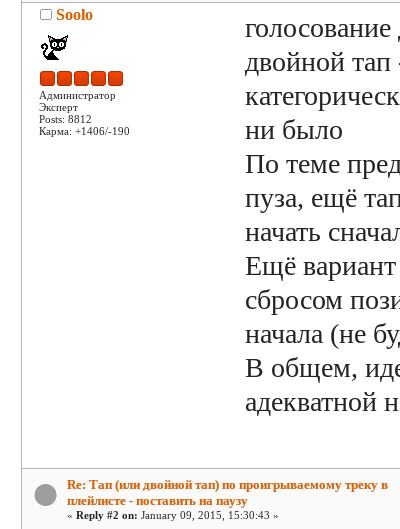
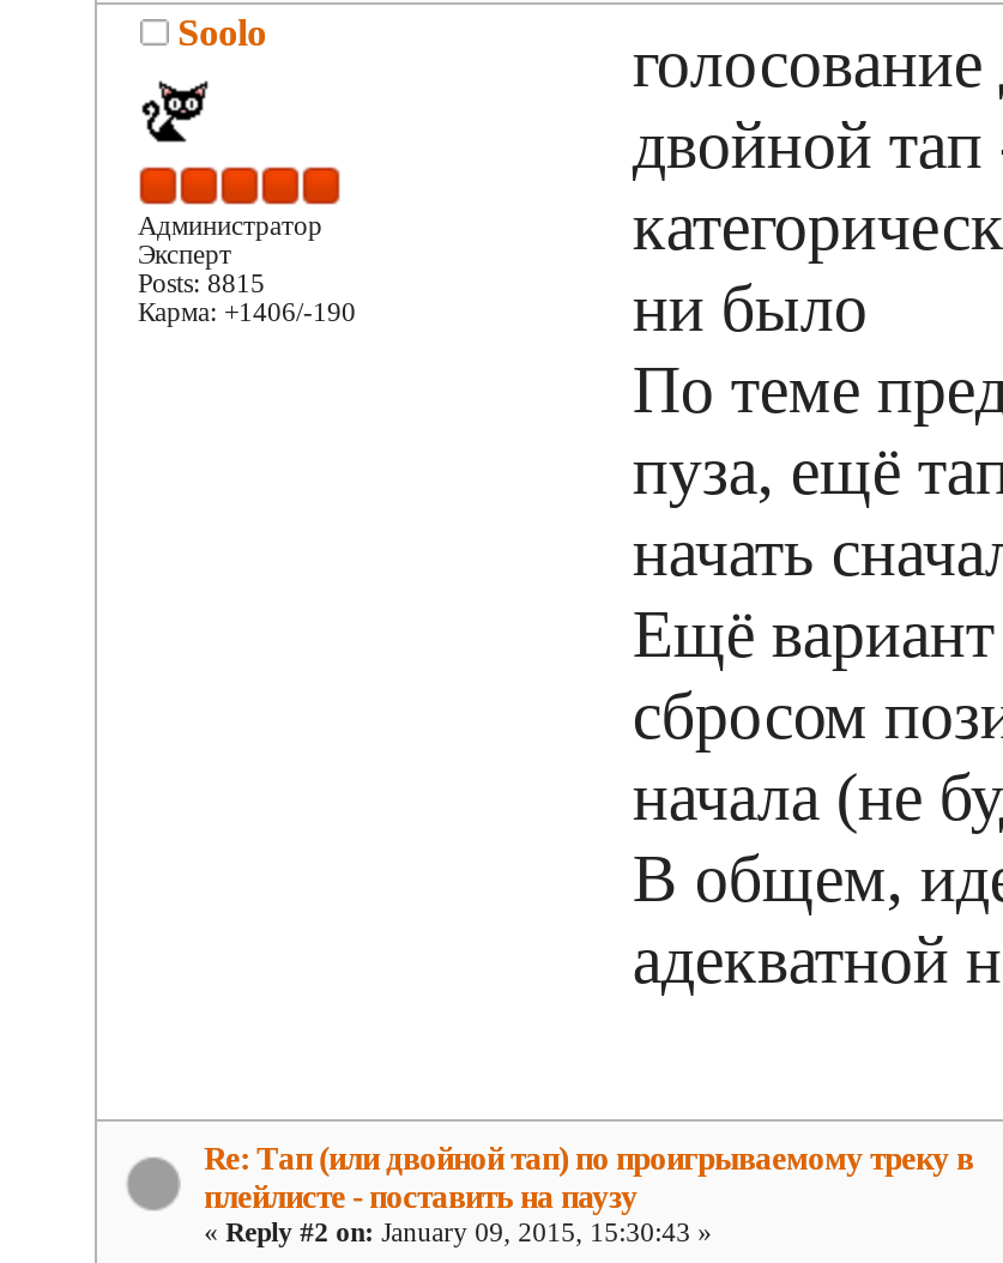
- Posts: 8812
+ Posts: 8815
